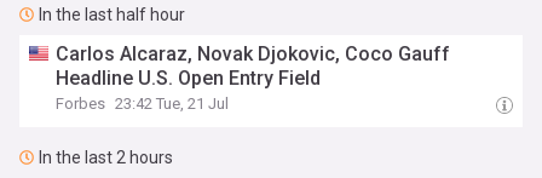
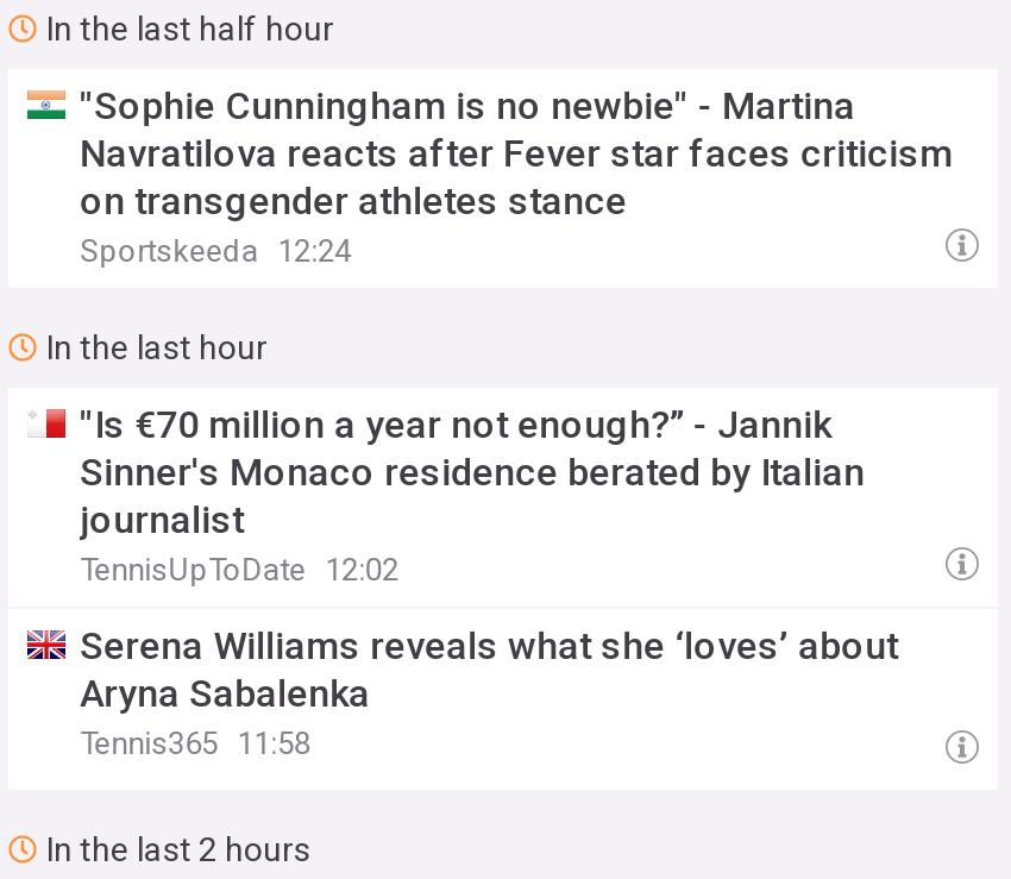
- Carlos Alcaraz, Novak Djokovic, Coco Gauff
- Headline U.S. Open Entry Field
- Forbes 23:42 Tue, 21 Jul
+ "Sophie Cunningham is no newbie" - Martina
+ Navratilova reacts after Fever star faces criticism
+ on transgender athletes stance
+ Sportskeeda 12:24
+ In the last hour
+ "Is €70 million a year not enough?” - Jannik
+ Sinner's Monaco residence berated by Italian
+ journalist
+ TennisUpToDate 12:02
+ Serena Williams reveals what she ‘loves’ about
+ Aryna Sabalenka
+ Tennis365 11:58
